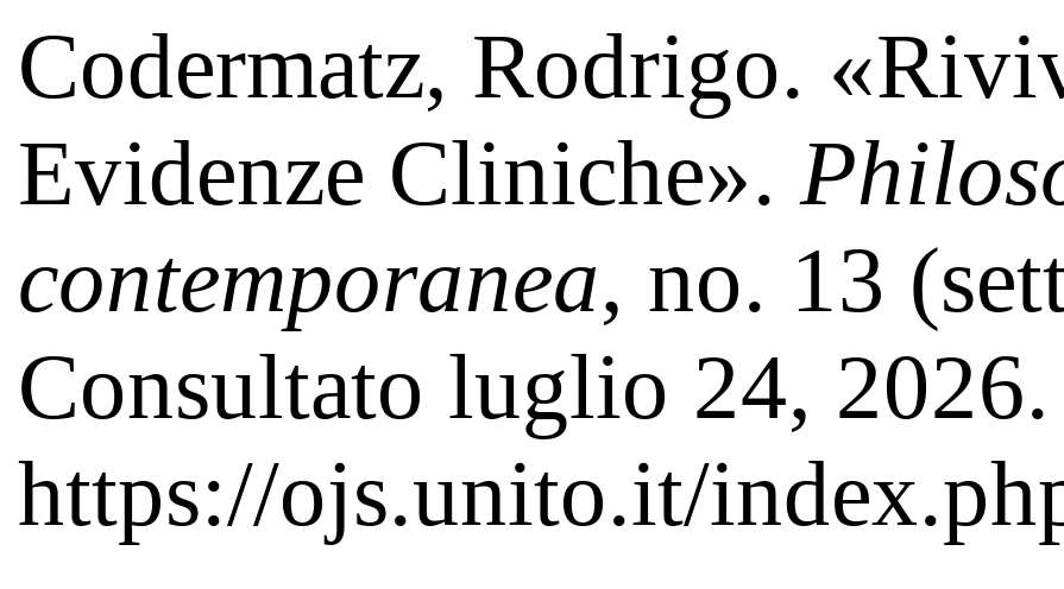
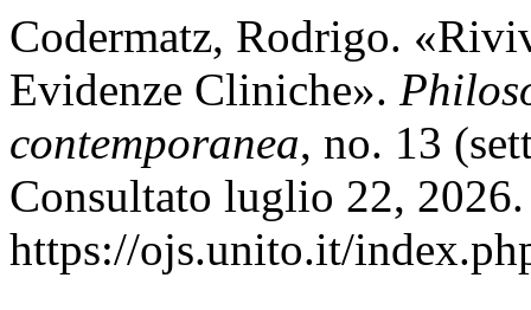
- Consultato luglio 24, 2026.
+ Consultato luglio 22, 2026.
